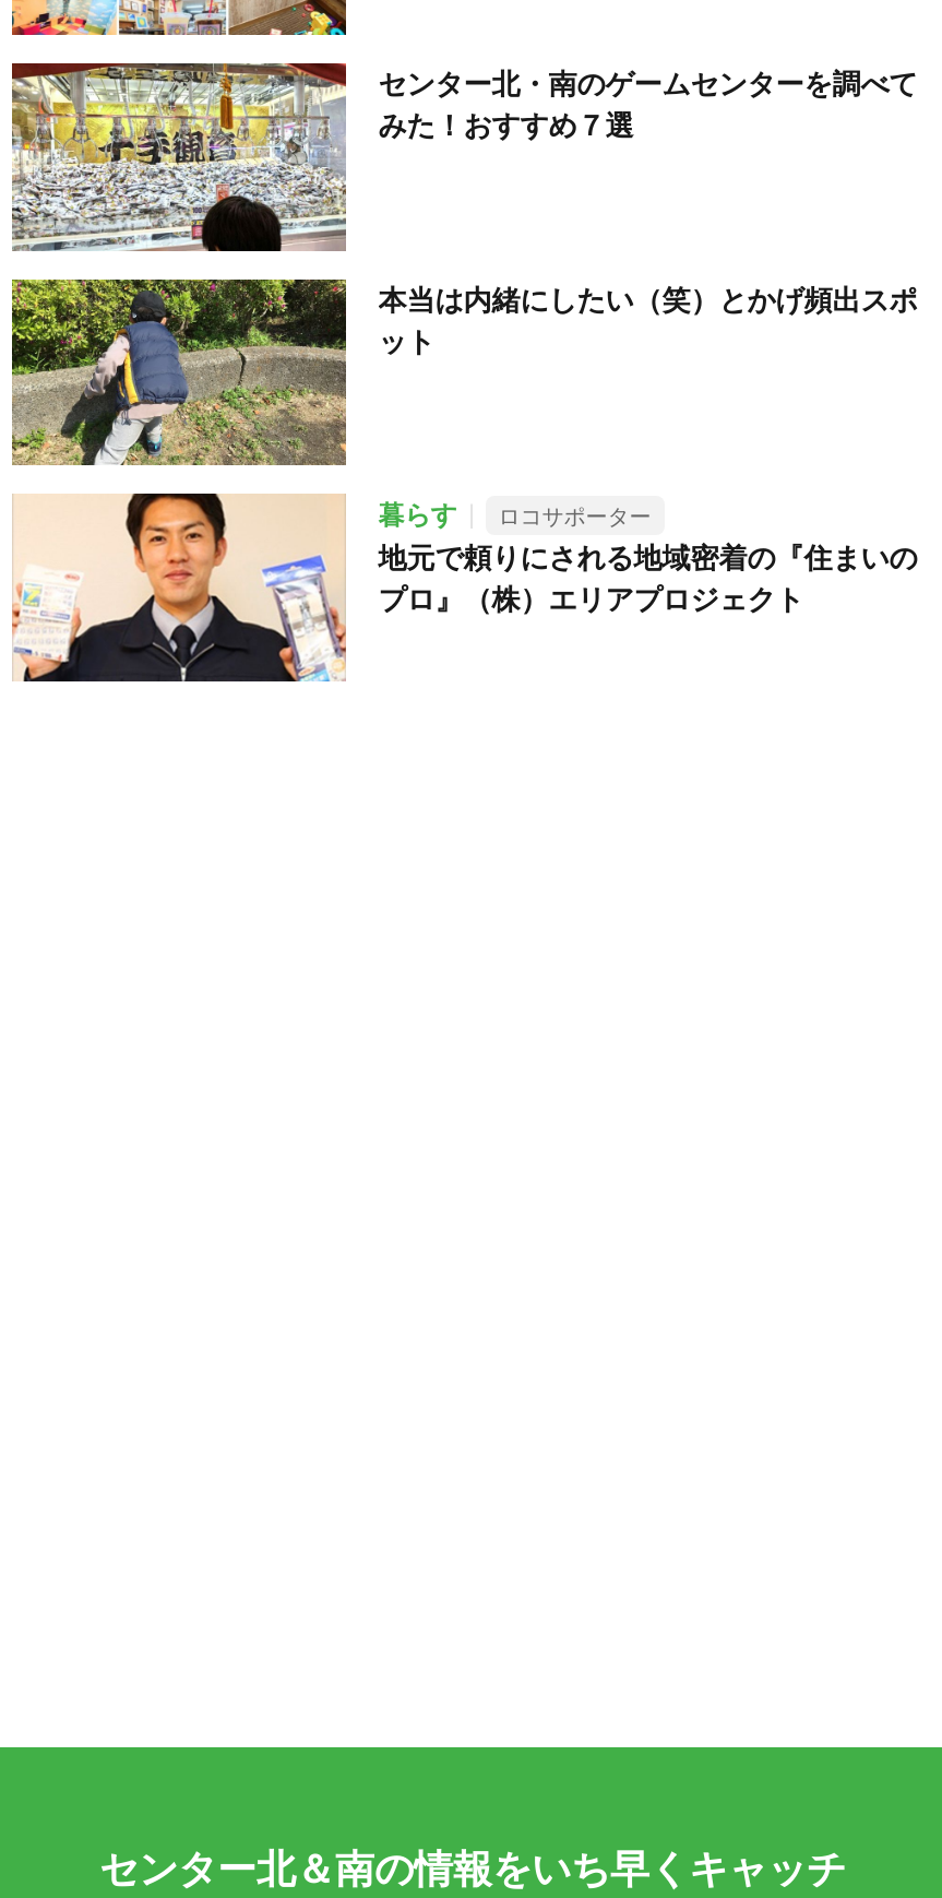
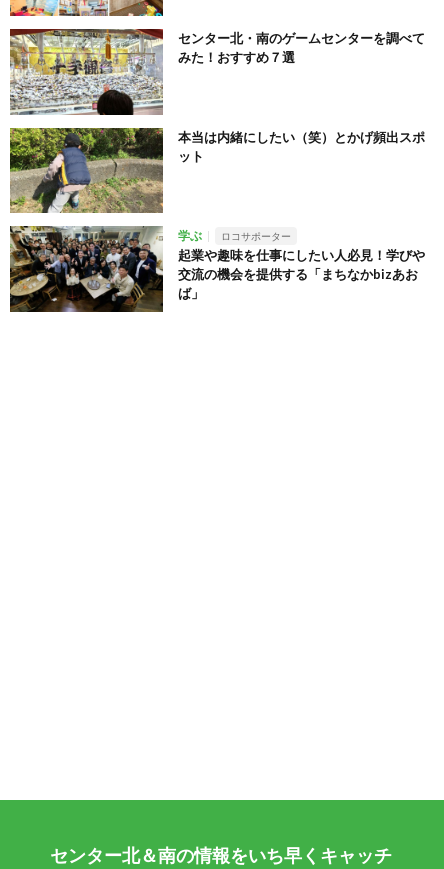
- [image]
- 暮らす
+ [image]
+ 学ぶ

- 地元で頼りにされる地域密着の『住まいの
- プロ』（株）エリアプロジェクト
+ 起業や趣味を仕事にしたい人必見！学びや
+ 交流の機会を提供する「まちなかbizあお
+ ば」
